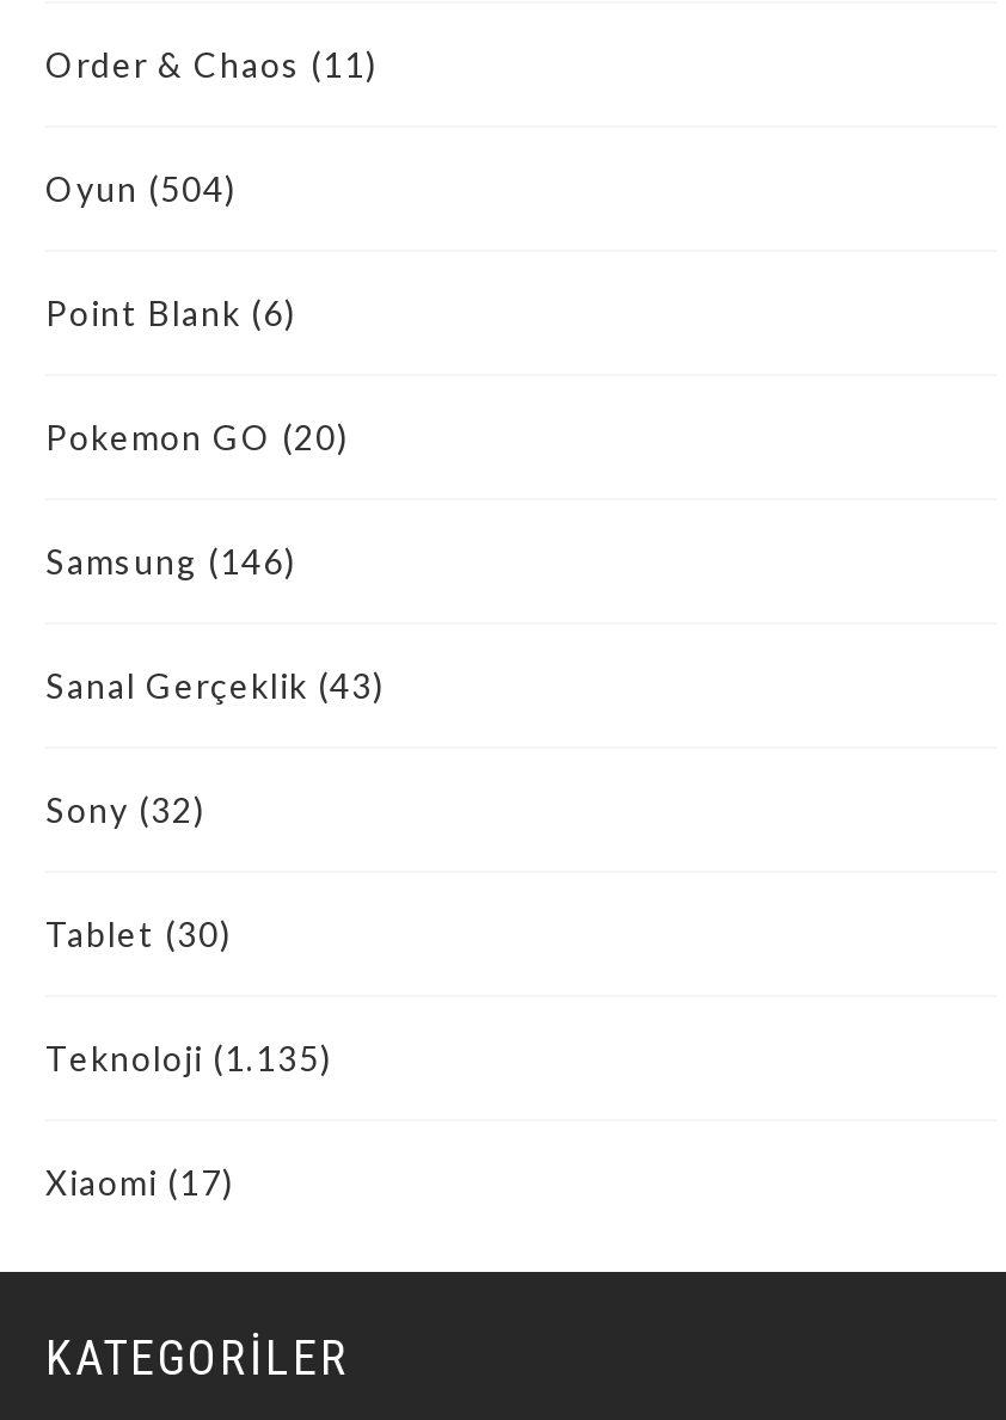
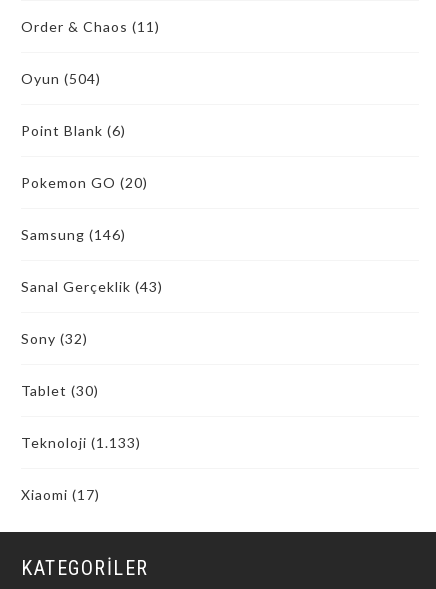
- Teknoloji (1.135)
+ Teknoloji (1.133)
